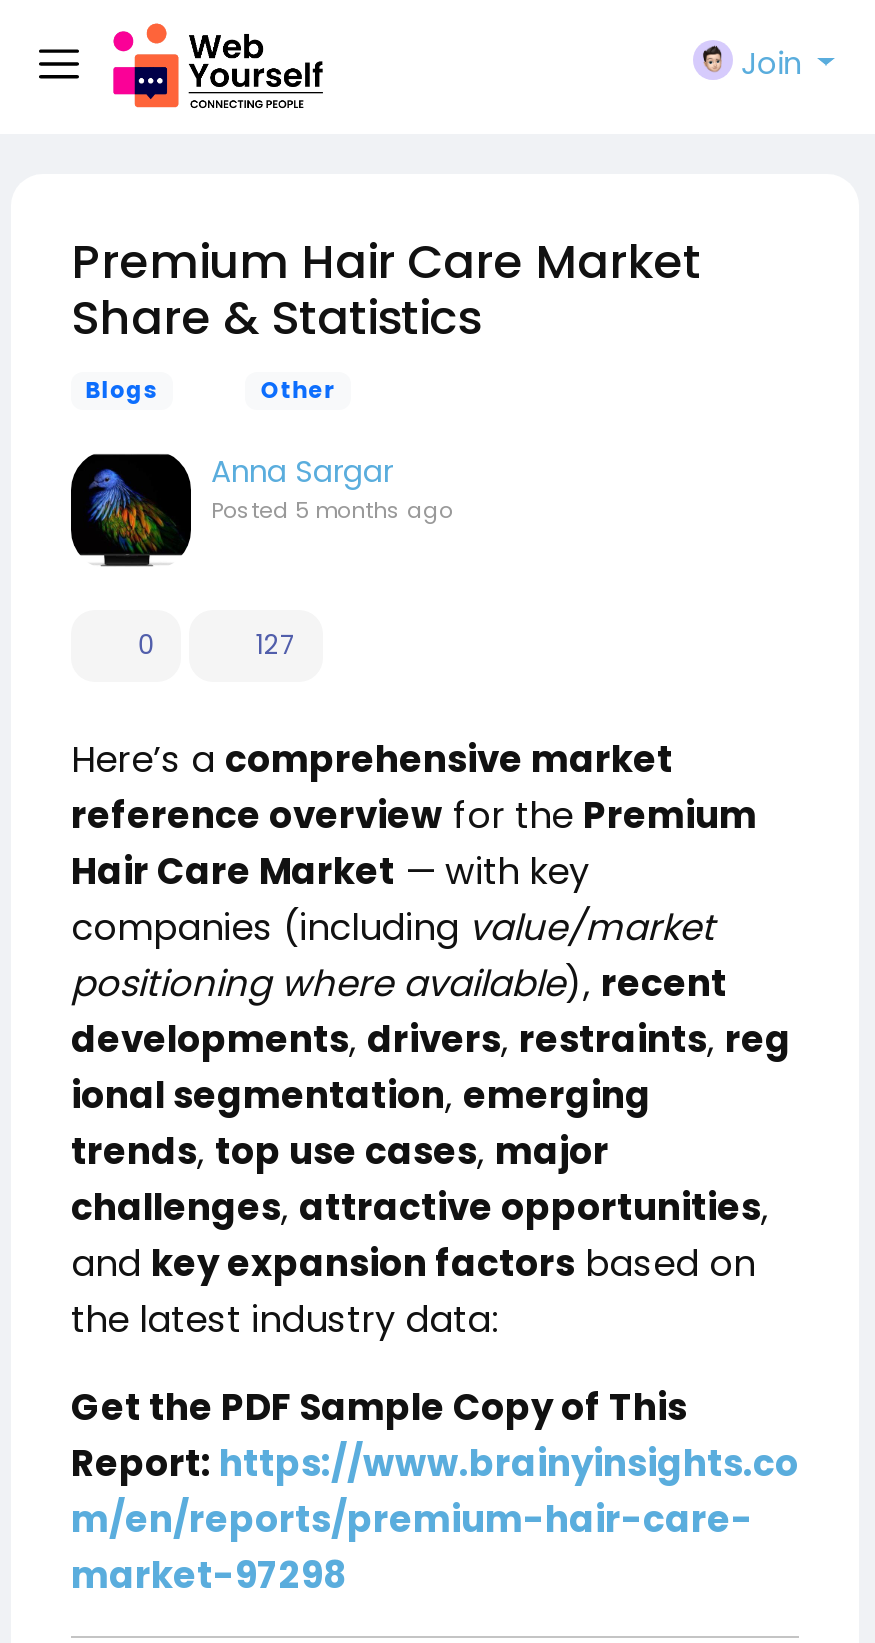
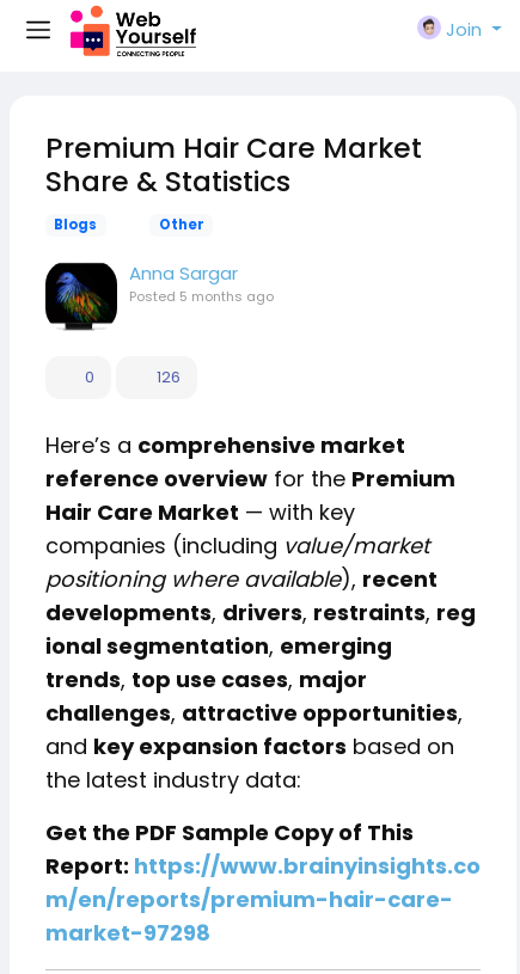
- 127
+ 126
